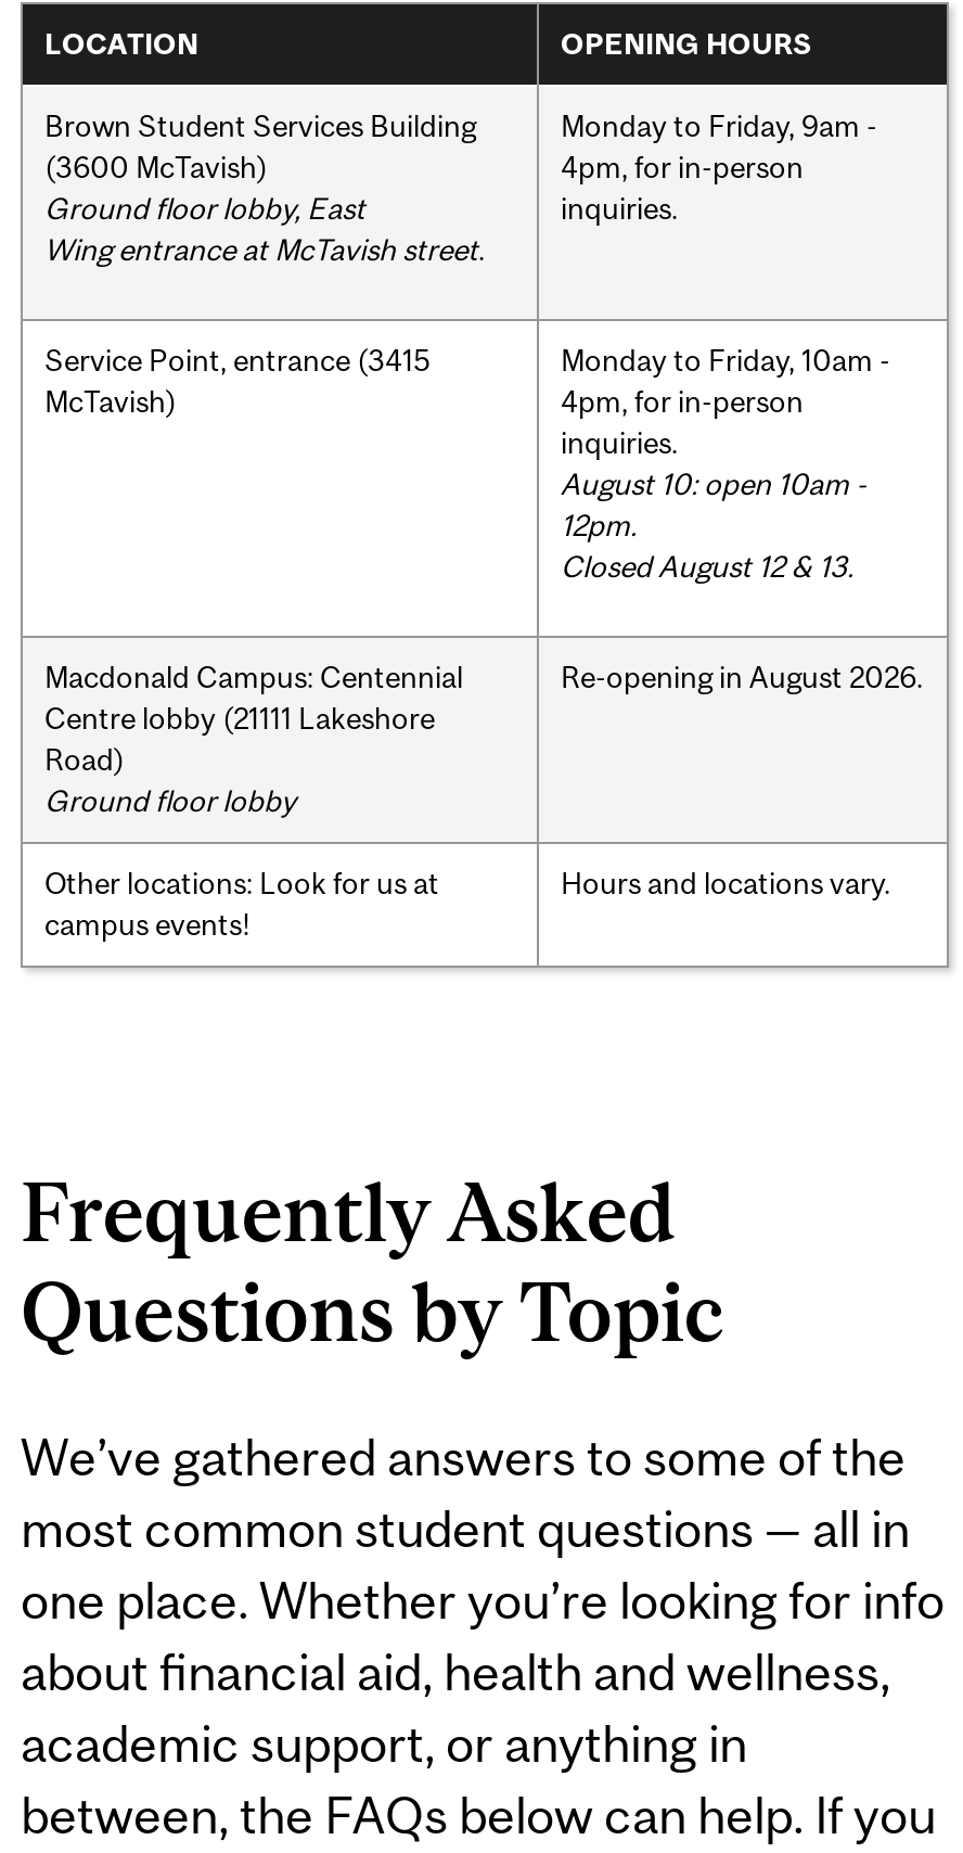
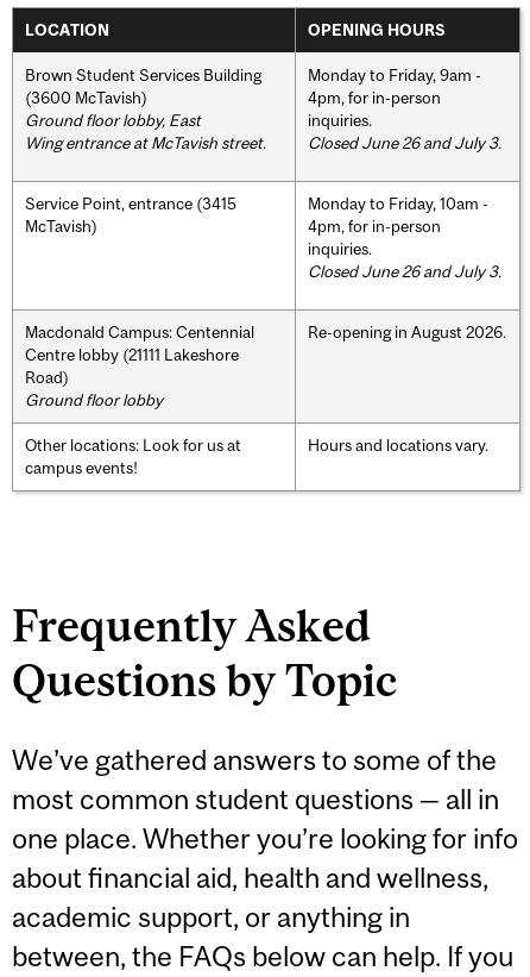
+ Closed June 26 and July 3.

- August 10: open 10am -
- 12pm.
- Closed August 12 & 13.
+ Closed June 26 and July 3.
